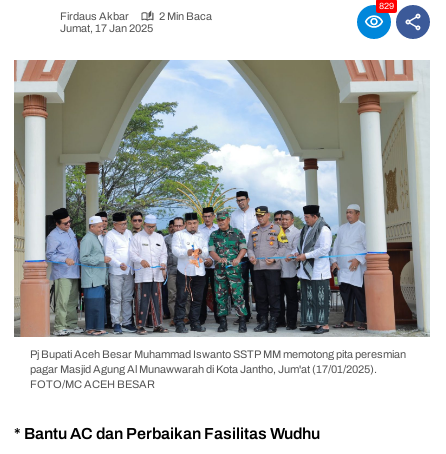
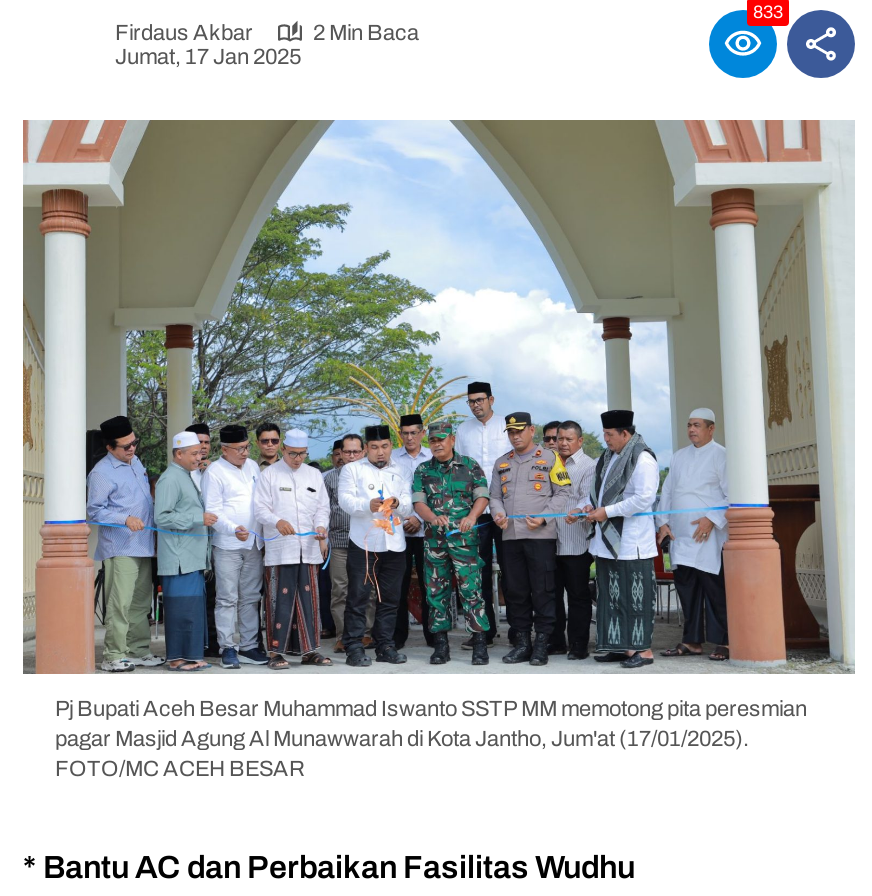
- 829
+ 833
